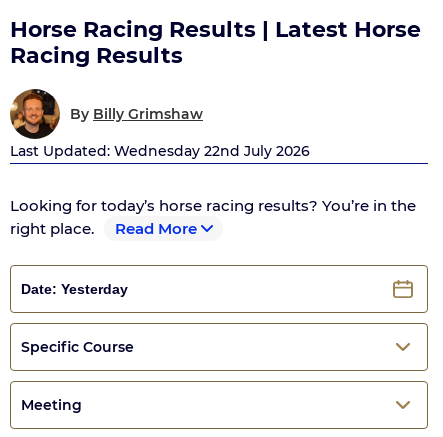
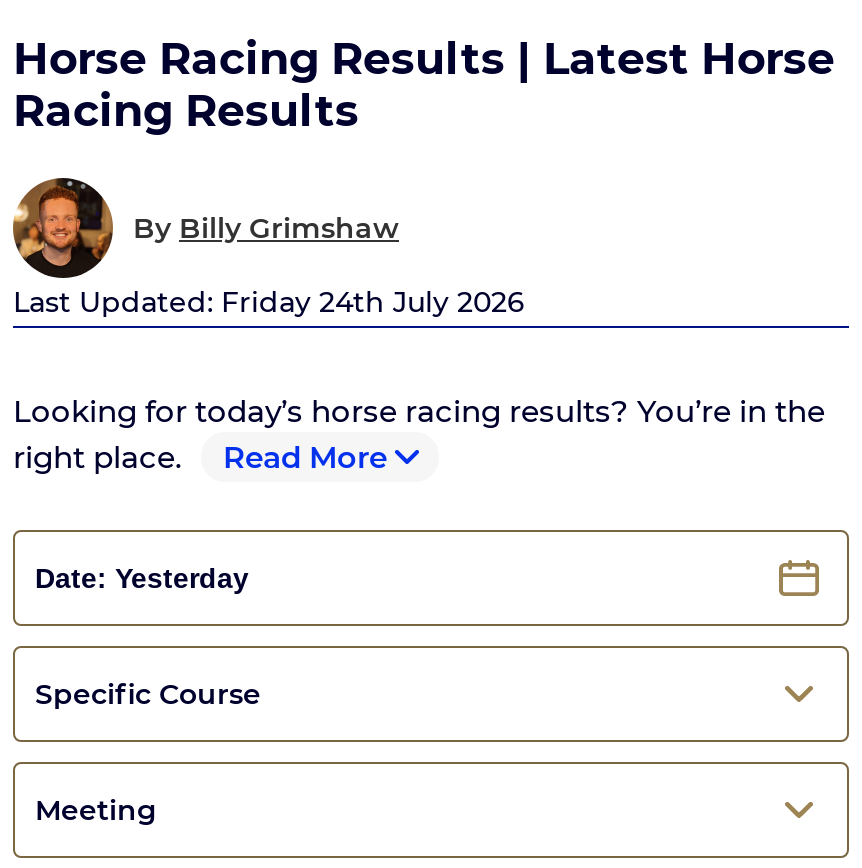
- Last Updated: Wednesday 22nd July 2026
+ Last Updated: Friday 24th July 2026
